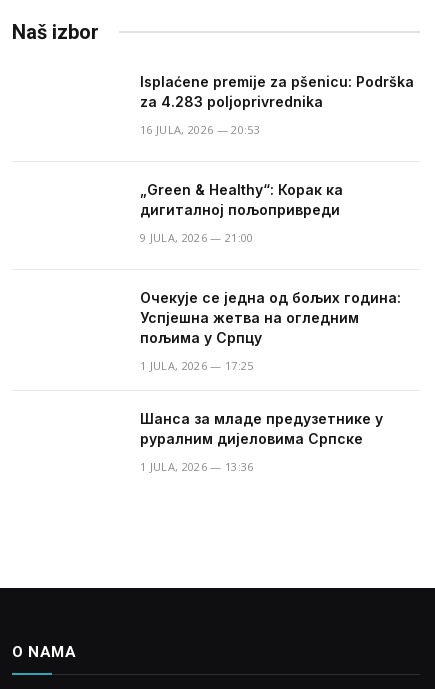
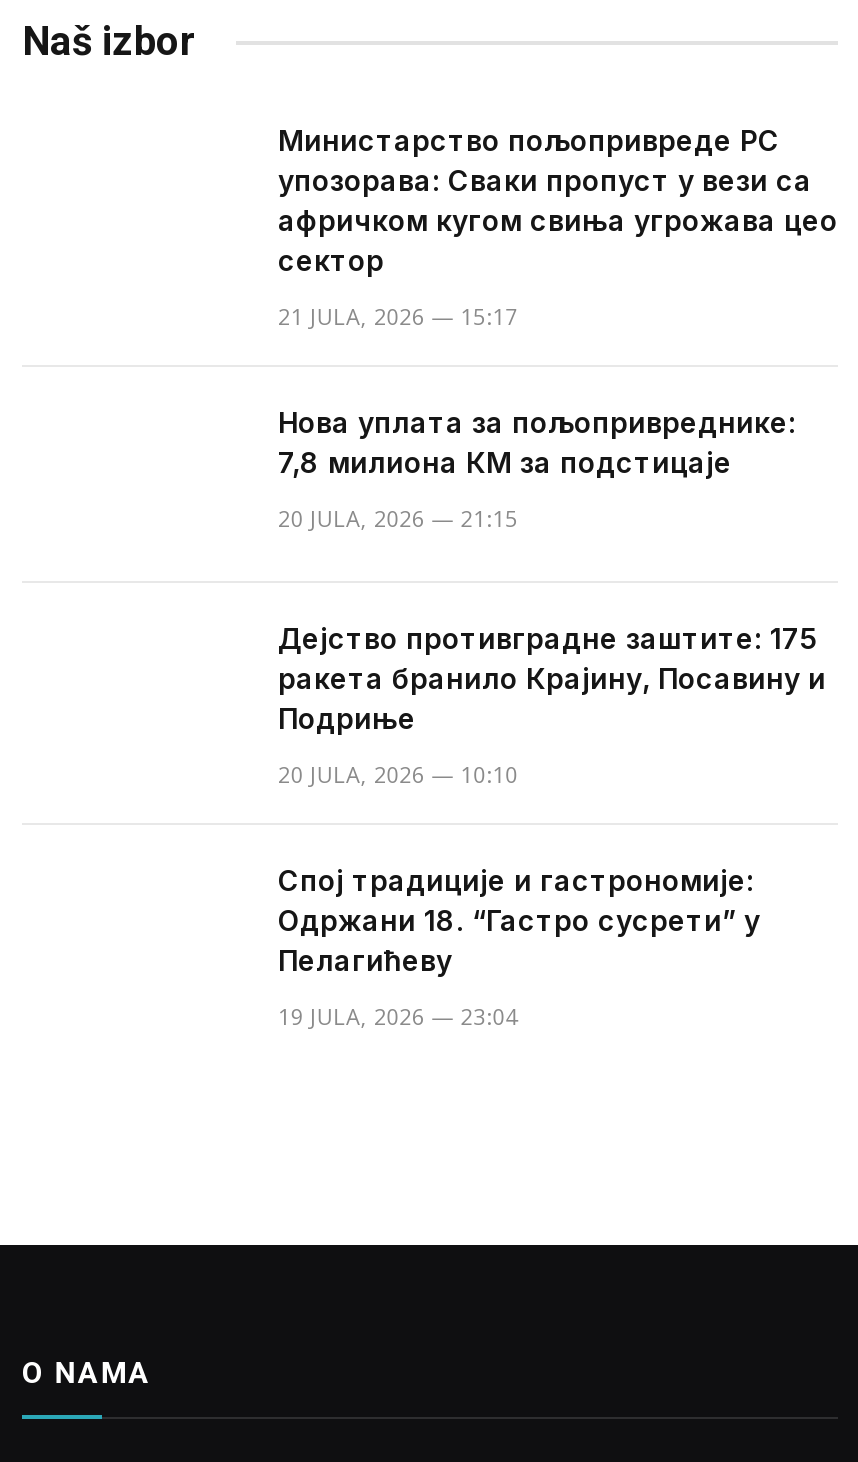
- Isplaćene premije za pšenicu: Podrška
- za 4.283 poljoprivrednika
+ Министарство пољопривреде РС
+ упозорава: Сваки пропуст у вези са
+ афричком кугом свиња угрожава цео
+ сектор

- 16 JULA, 2026 — 20:53
+ 21 JULA, 2026 — 15:17

- „Green & Healthy“: Корак ка
- дигиталној пољопривреди
+ Нова уплата за пољопривреднике:
+ 7,8 милиона КМ за подстицаје

- 9 JULA, 2026 — 21:00
+ 20 JULA, 2026 — 21:15

- Очекује се једна од бољих година:
- Успјешна жетва на огледним
- пољима у Српцу
+ Дејство противградне заштите: 175
+ ракета бранило Крајину, Посавину и
+ Подриње

- 1 JULA, 2026 — 17:25
+ 20 JULA, 2026 — 10:10

- Шанса за младе предузетнике у
- руралним дијеловима Српске
+ Спој традиције и гастрономије:
+ Одржани 18. “Гастро сусрети” у
+ Пелагићеву

- 1 JULA, 2026 — 13:36
+ 19 JULA, 2026 — 23:04
